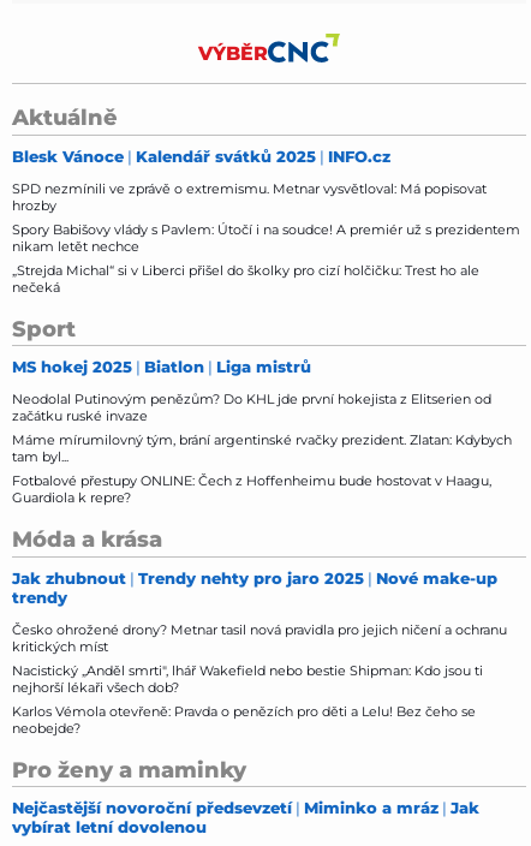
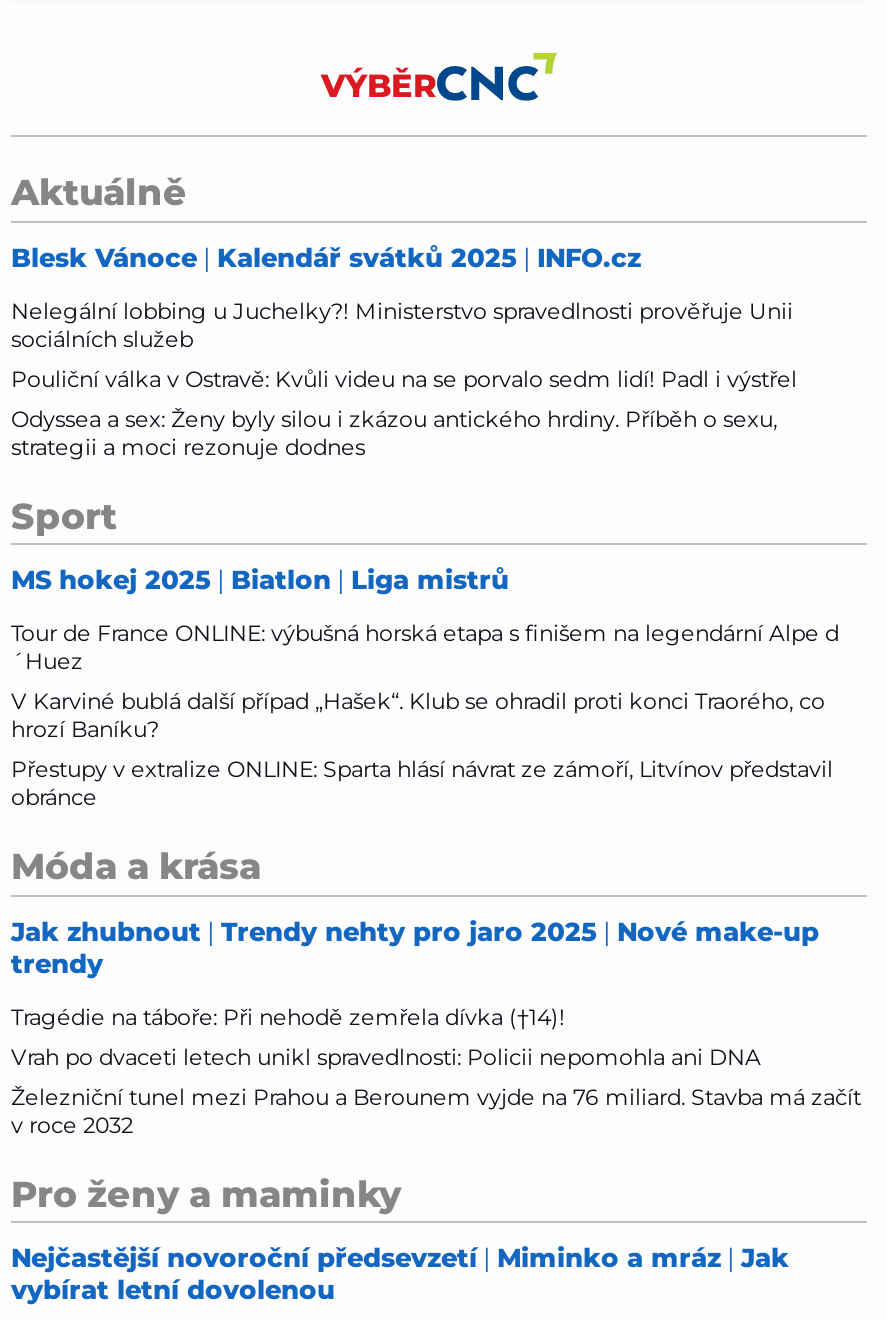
- SPD nezmínili ve zprávě o extremismu. Metnar vysvětloval: Má popisovat
- hrozby
- Spory Babišovy vlády s Pavlem: Útočí i na soudce! A premiér už s prezidentem
- nikam letět nechce
- „Strejda Michal“ si v Liberci přišel do školky pro cizí holčičku: Trest ho ale
- nečeká
+ Nelegální lobbing u Juchelky?! Ministerstvo spravedlnosti prověřuje Unii
+ sociálních služeb
+ Pouliční válka v Ostravě: Kvůli videu na se porvalo sedm lidí! Padl i výstřel
+ Odyssea a sex: Ženy byly silou i zkázou antického hrdiny. Příběh o sexu,
+ strategii a moci rezonuje dodnes

- Neodolal Putinovým penězům? Do KHL jde první hokejista z Elitserien od
- začátku ruské invaze
- Máme mírumilovný tým, brání argentinské rvačky prezident. Zlatan: Kdybych
- tam byl...
- Fotbalové přestupy ONLINE: Čech z Hoffenheimu bude hostovat v Haagu,
- Guardiola k repre?
+ Tour de France ONLINE: výbušná horská etapa s finišem na legendární Alpe d
+ ´Huez
+ V Karviné bublá další případ „Hašek“. Klub se ohradil proti konci Traorého, co
+ hrozí Baníku?
+ Přestupy v extralize ONLINE: Sparta hlásí návrat ze zámoří, Litvínov představil
+ obránce

- Česko ohrožené drony? Metnar tasil nová pravidla pro jejich ničení a ochranu
- kritických míst
- Nacistický „Anděl smrti", lhář Wakefield nebo bestie Shipman: Kdo jsou ti
- nejhorší lékaři všech dob?
- Karlos Vémola otevřeně: Pravda o penězích pro děti a Lelu! Bez čeho se
- neobejde?
+ Tragédie na táboře: Při nehodě zemřela dívka (†14)!
+ Vrah po dvaceti letech unikl spravedlnosti: Policii nepomohla ani DNA
+ Železniční tunel mezi Prahou a Berounem vyjde na 76 miliard. Stavba má začít
+ v roce 2032
